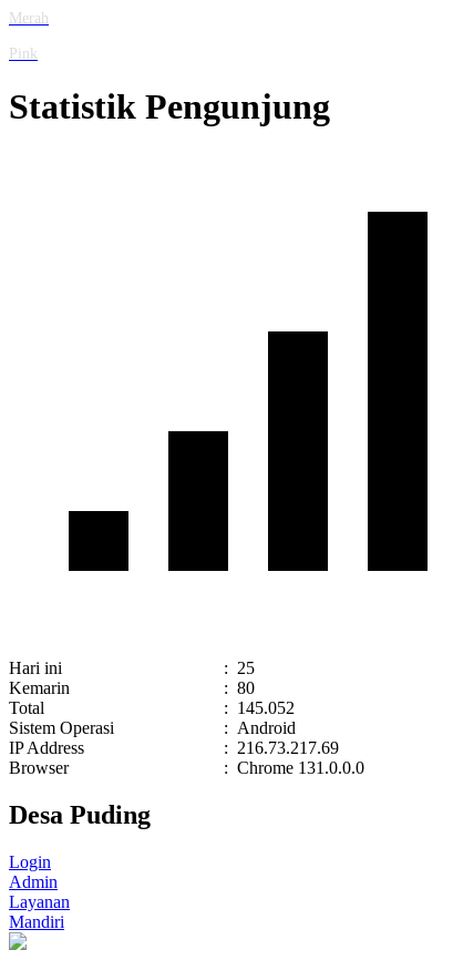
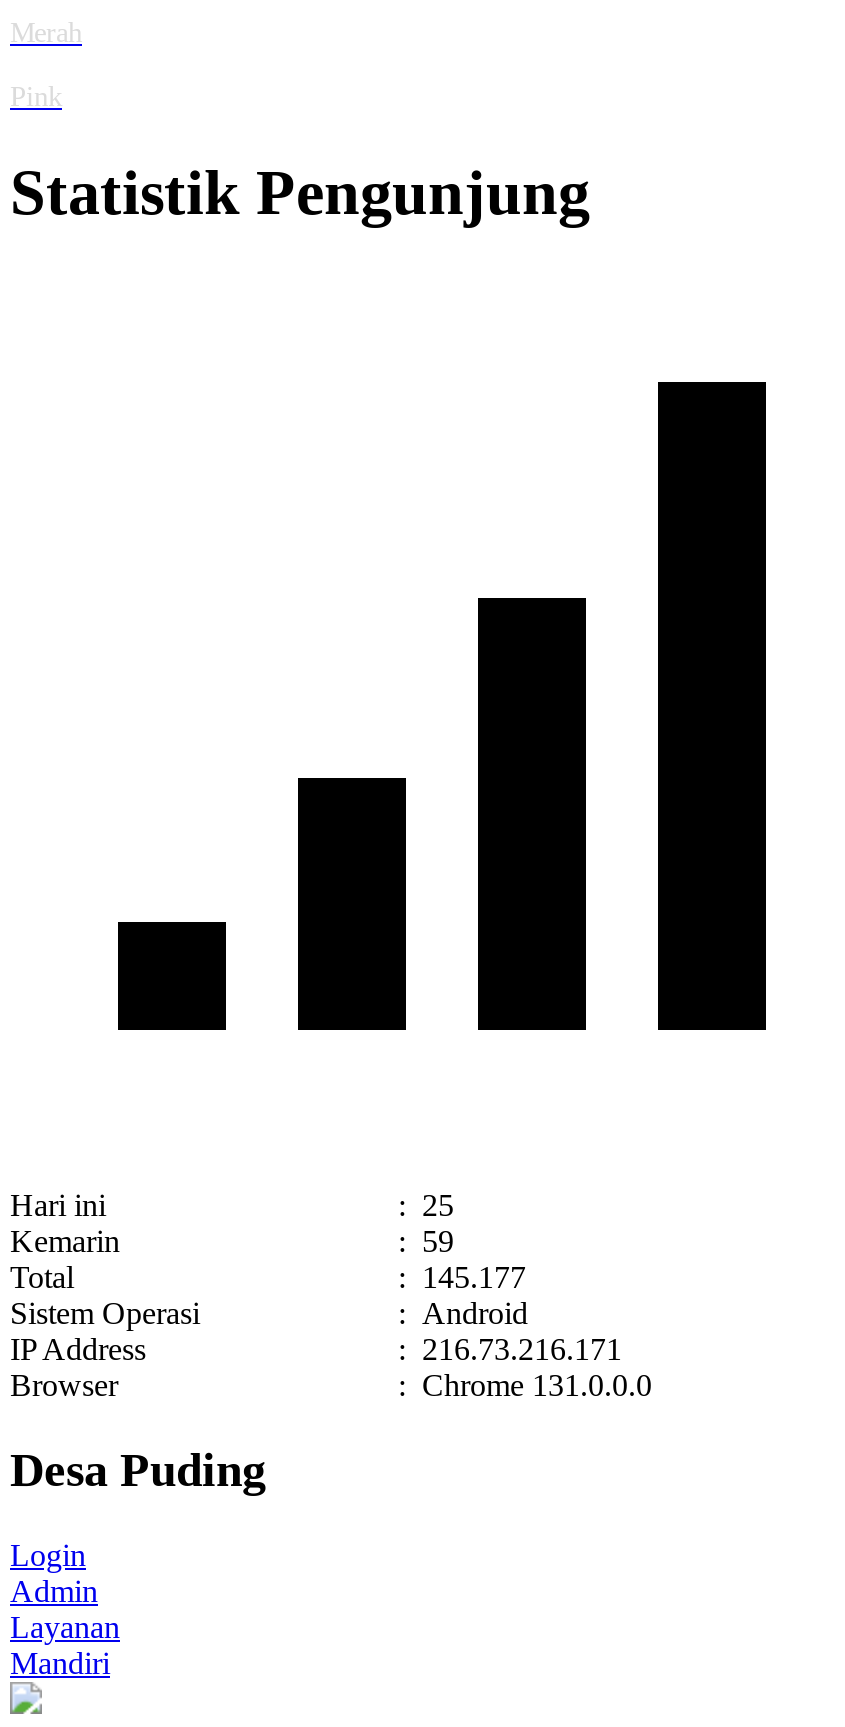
- : 80
+ : 59

- : 145.052
+ : 145.177

- : 216.73.217.69
+ : 216.73.216.171
